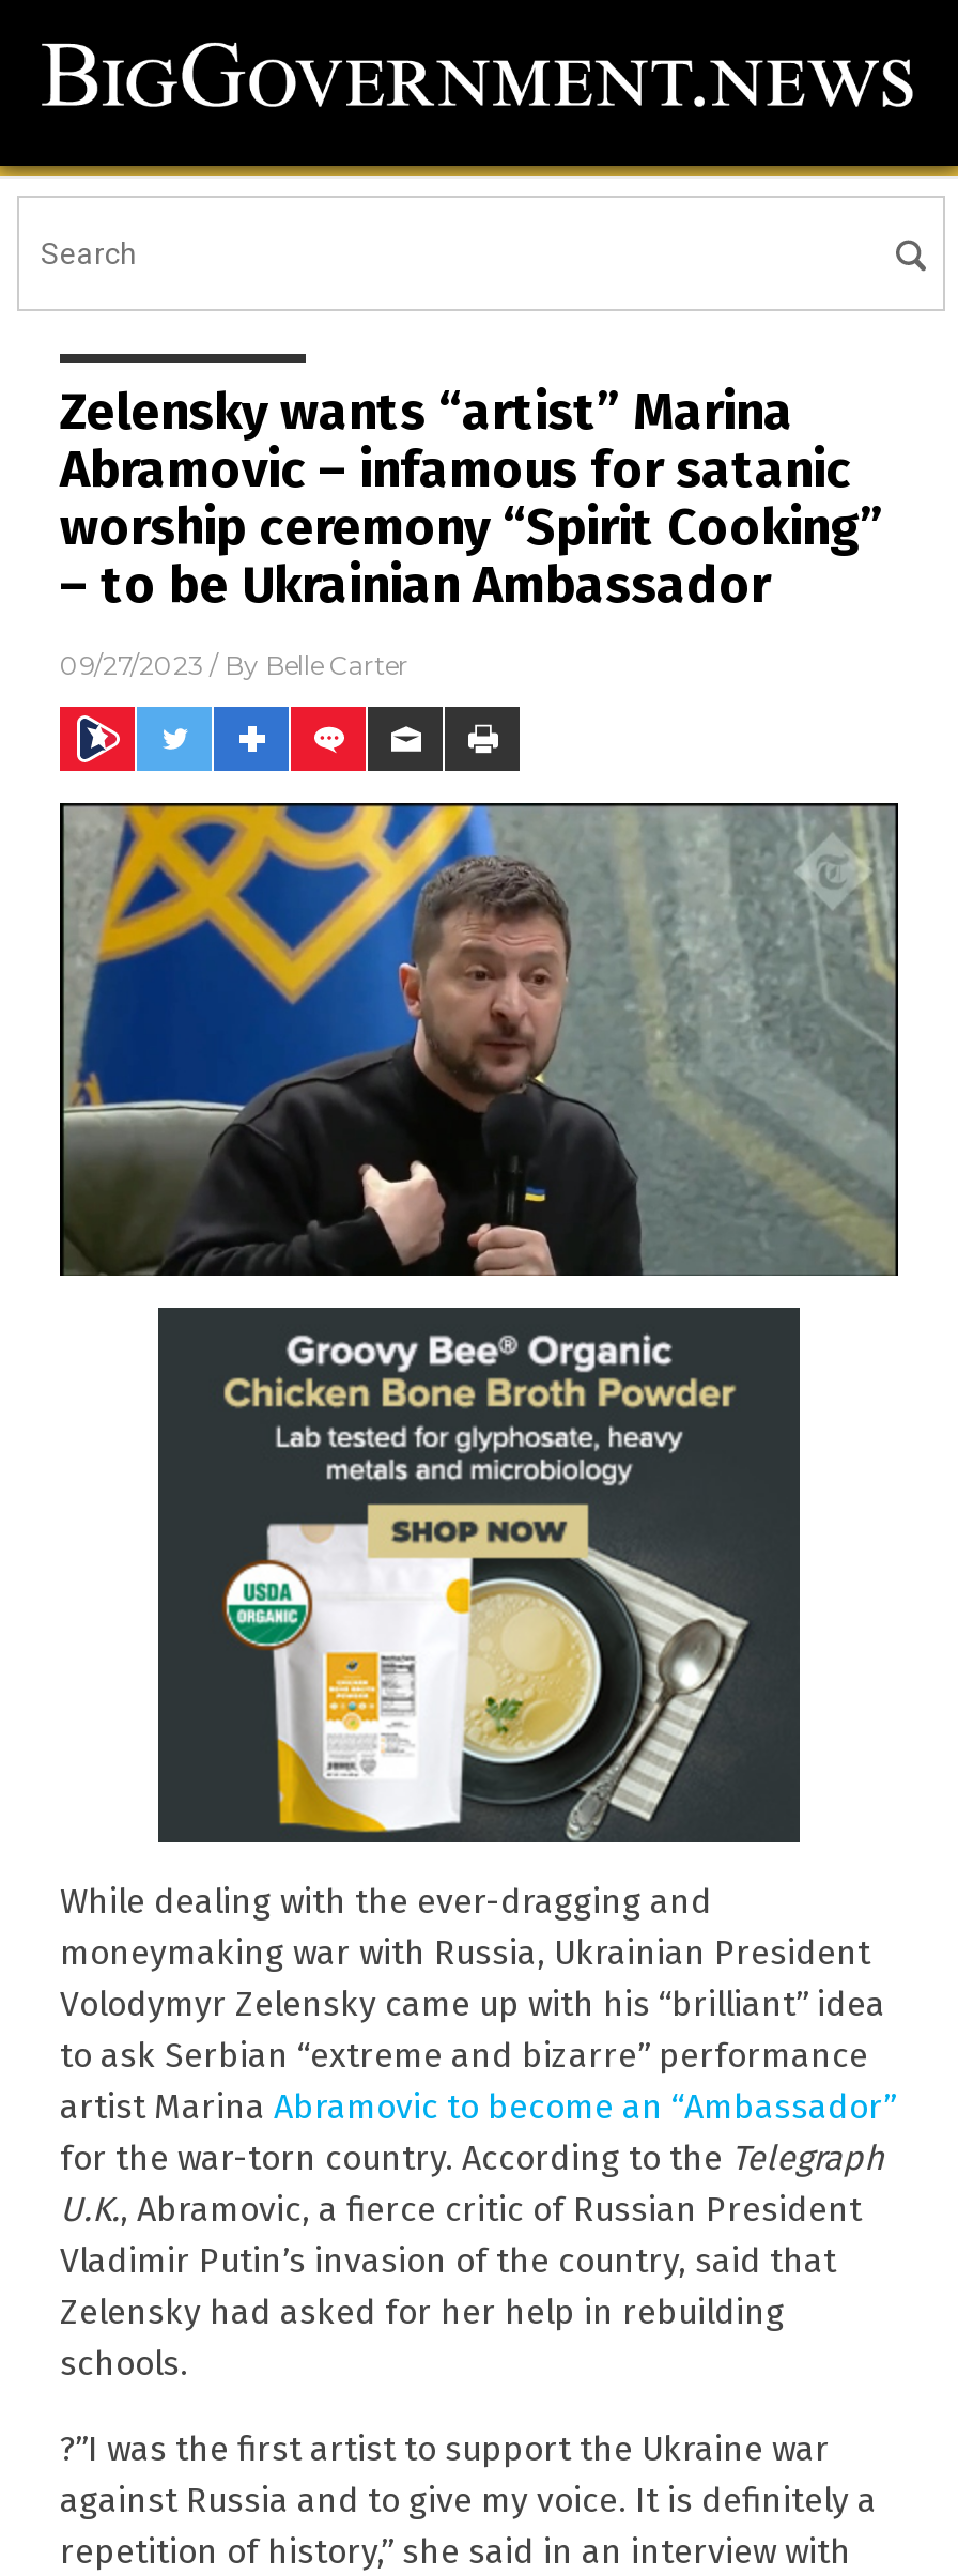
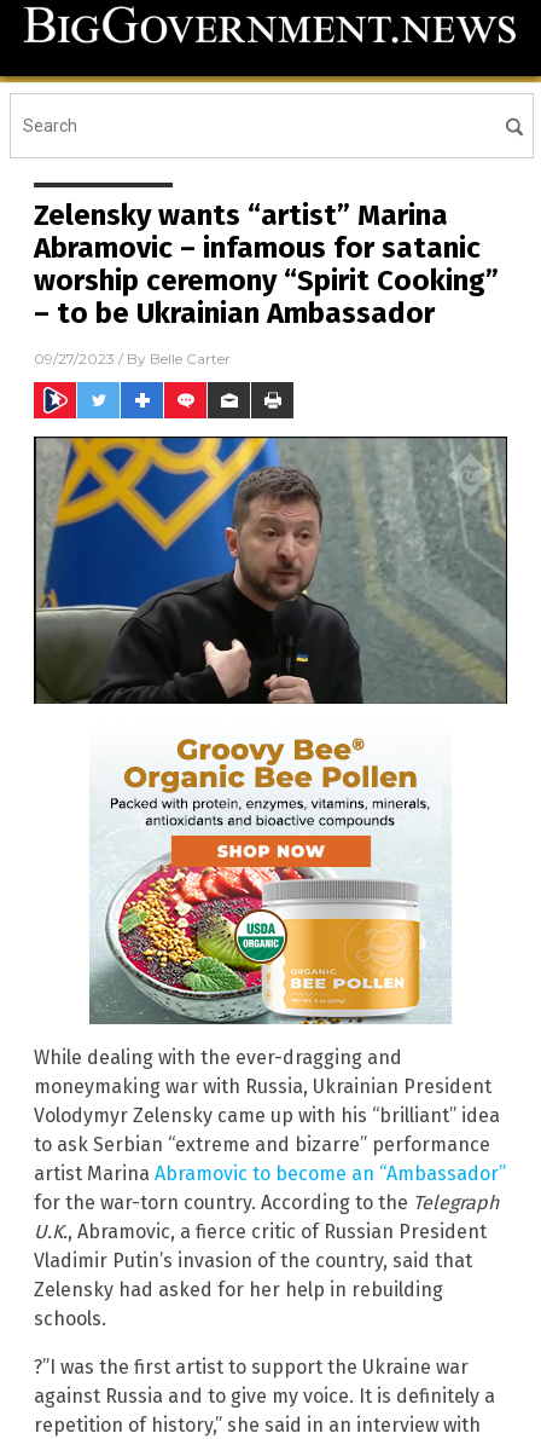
- [image]
+ [image]
